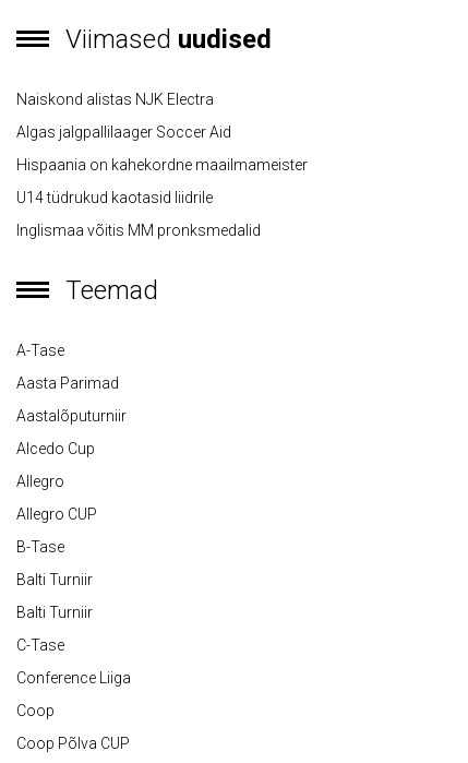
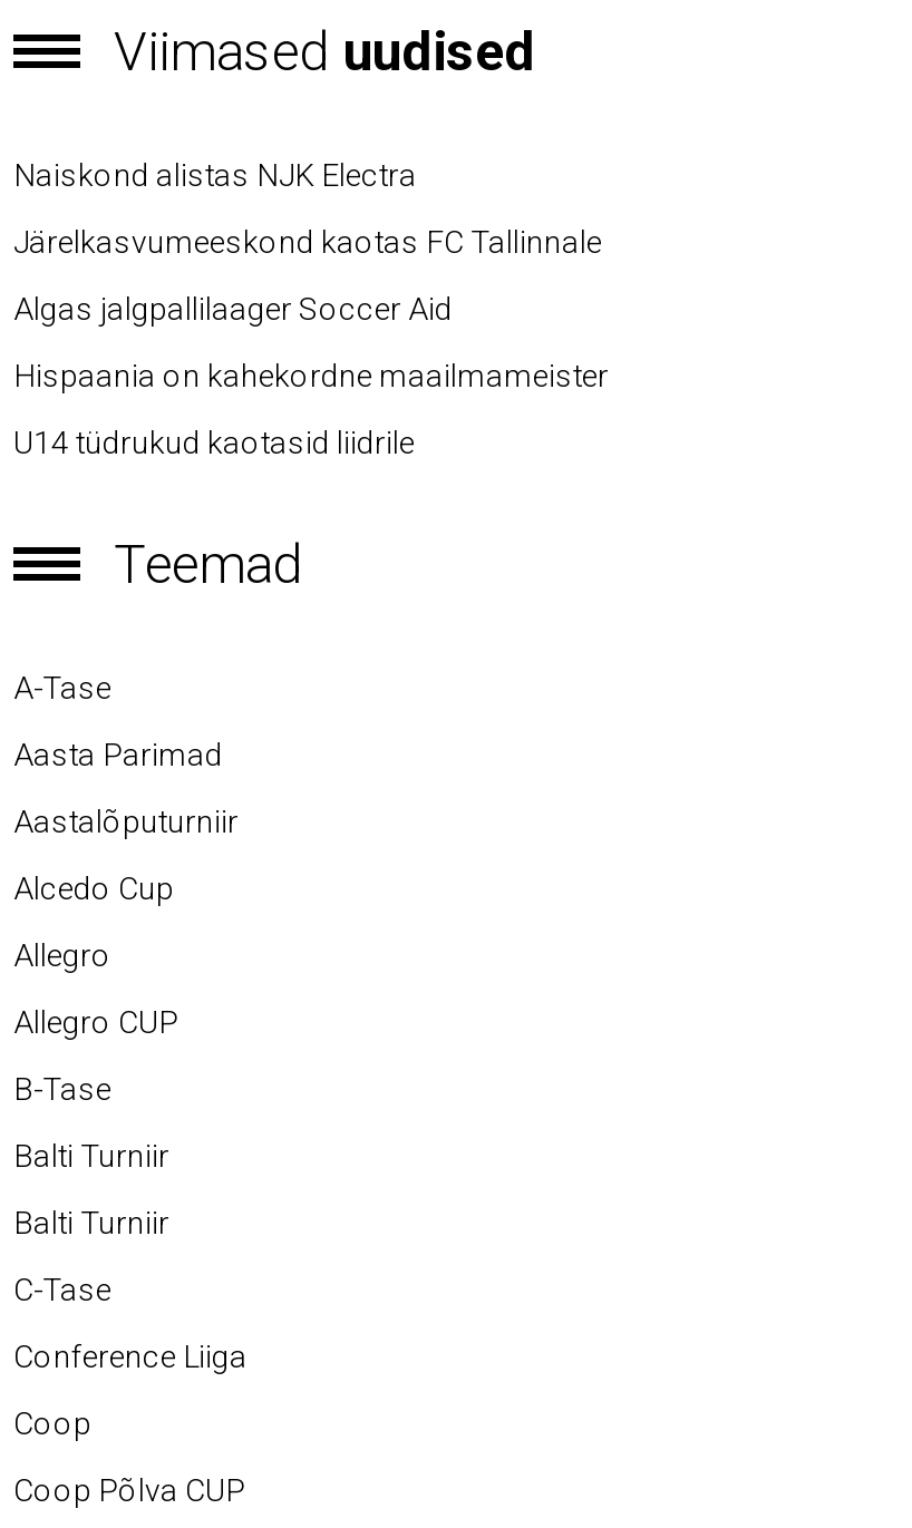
+ Järelkasvumeeskond kaotas FC Tallinnale

moved down: Algas jalgpallilaager Soccer Aid | Hispaania on kahekordne maailmameister | U14 tüdrukud kaotasid liidrile

- Inglismaa võitis MM pronksmedalid
